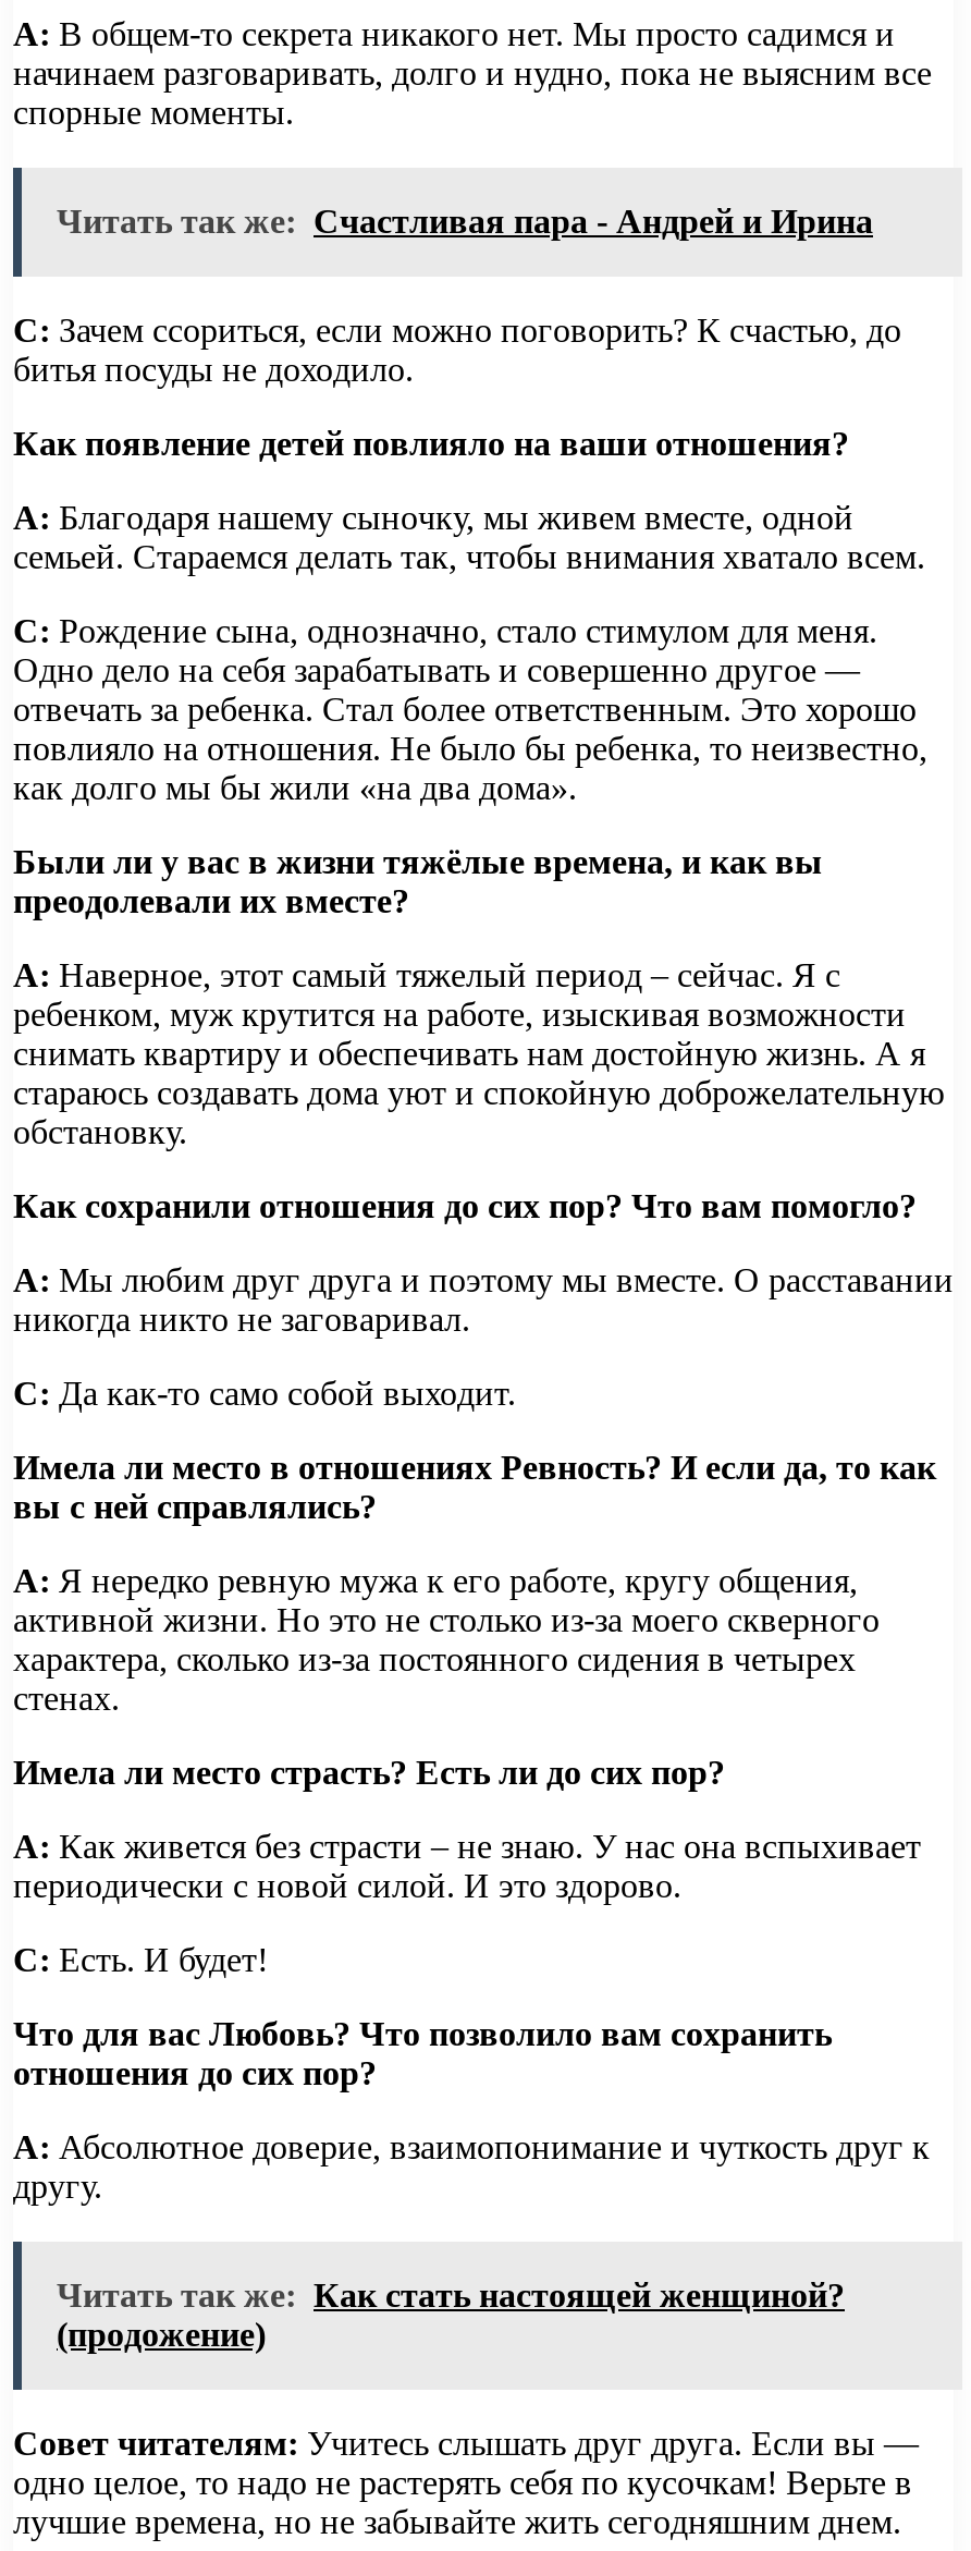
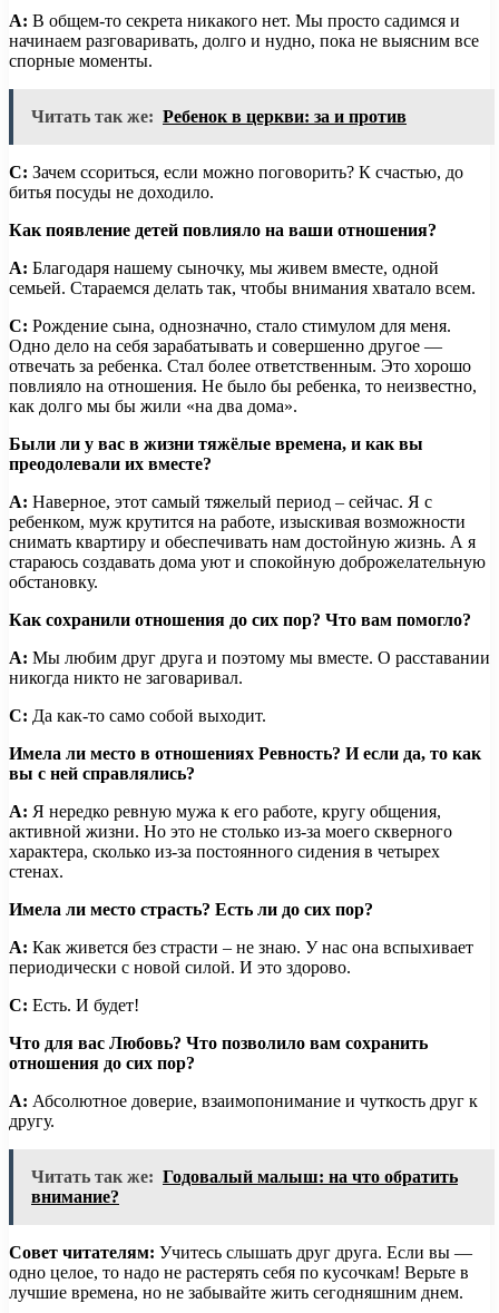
- Читать так же: Счастливая пара - Андрей и Ирина
+ Читать так же: Ребенок в церкви: за и против

- Читать так же: Как стать настоящей женщиной?
- (продожение)
+ Читать так же: Годовалый малыш: на что обратить
+ внимание?
